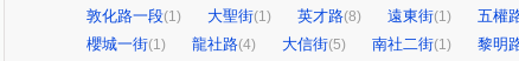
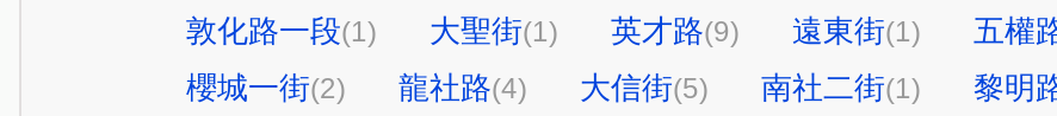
- 英才路(8)
+ 英才路(9)

- 櫻城一街(1)
+ 櫻城一街(2)
